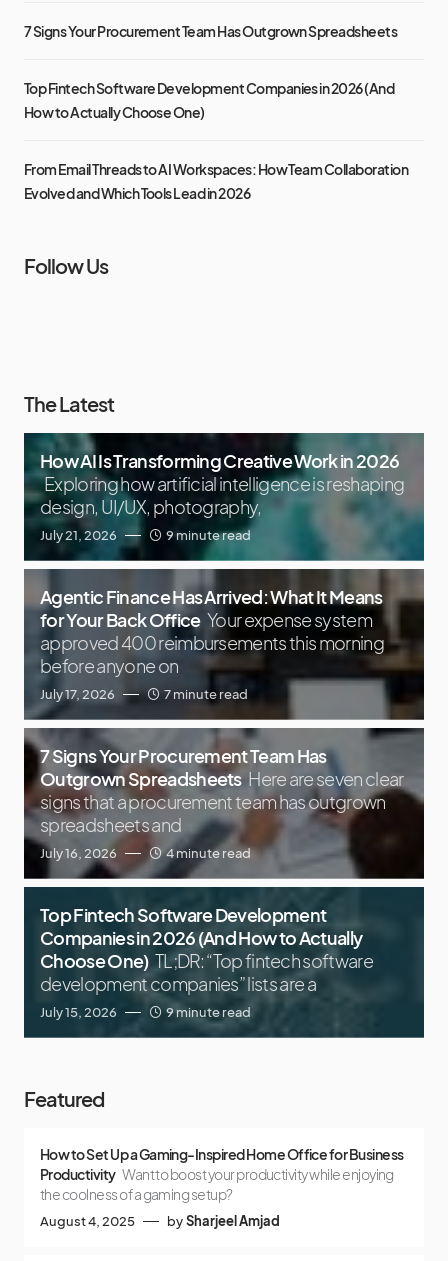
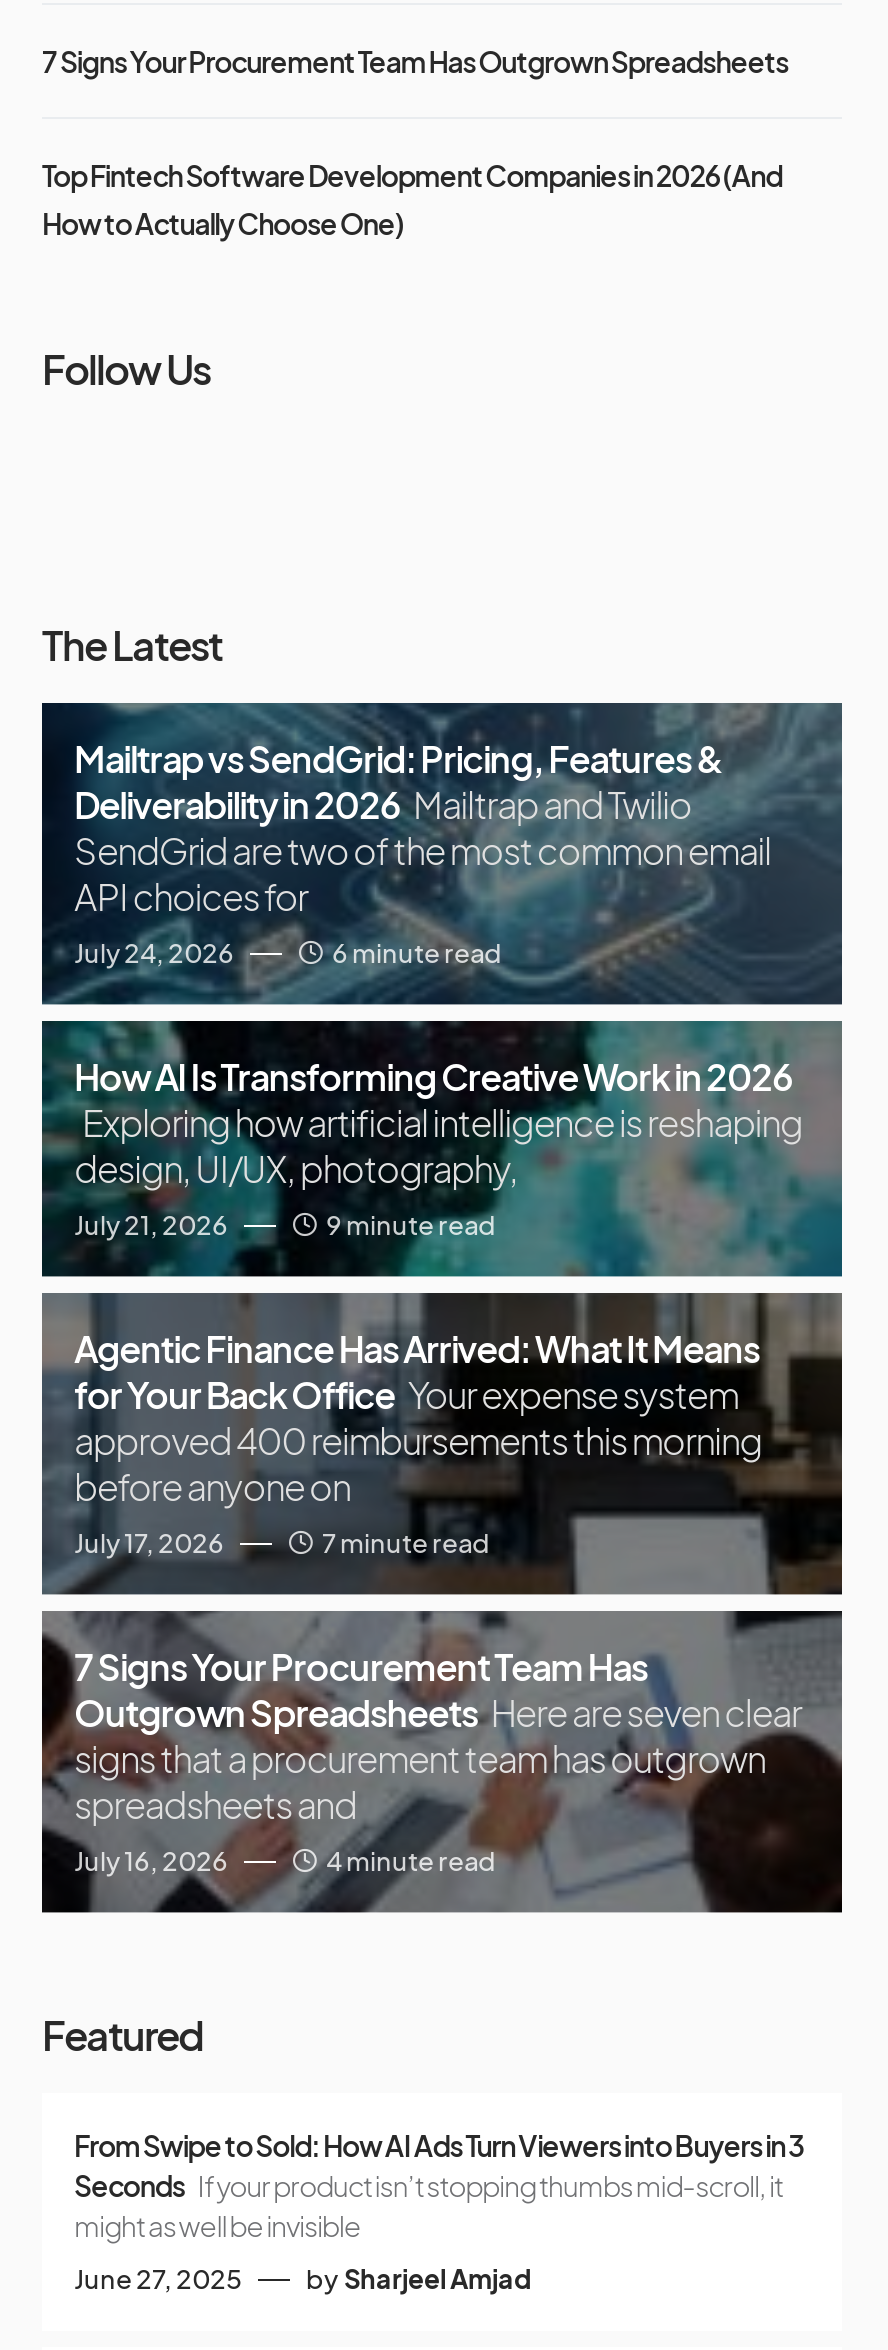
- From Email Threads to AI Workspaces: How Team Collaboration
- Evolved and Which Tools Lead in 2026

+ [image]
+ Mailtrap vs SendGrid: Pricing, Features &
+ Deliverability in 2026 Mailtrap and Twilio
+ SendGrid are two of the most common email
+ API choices for
+ July 24, 2026
+ 6 minute read

moved down: [image] | How AI Is Transforming Creative Work in 2026 | Exploring how artificial intelligence is reshaping | ... | July 16, 2026 | 4 minute read

- [image]
- Top Fintech Software Development
- Companies in 2026 (And How to Actually
- Choose One) TL;DR: “Top fintech software
- development companies” lists are a
- July 15, 2026
- 9 minute read

- [image]

- How to Set Up a Gaming-Inspired Home Office for Business
- Productivity Want to boost your productivity while enjoying
- the coolness of a gaming setup?
+ From Swipe to Sold: How AI Ads Turn Viewers into Buyers in 3
+ Seconds If your product isn’t stopping thumbs mid-scroll, it
+ might as well be invisible

- August 4, 2025 by Sharjeel Amjad
+ June 27, 2025 by Sharjeel Amjad
